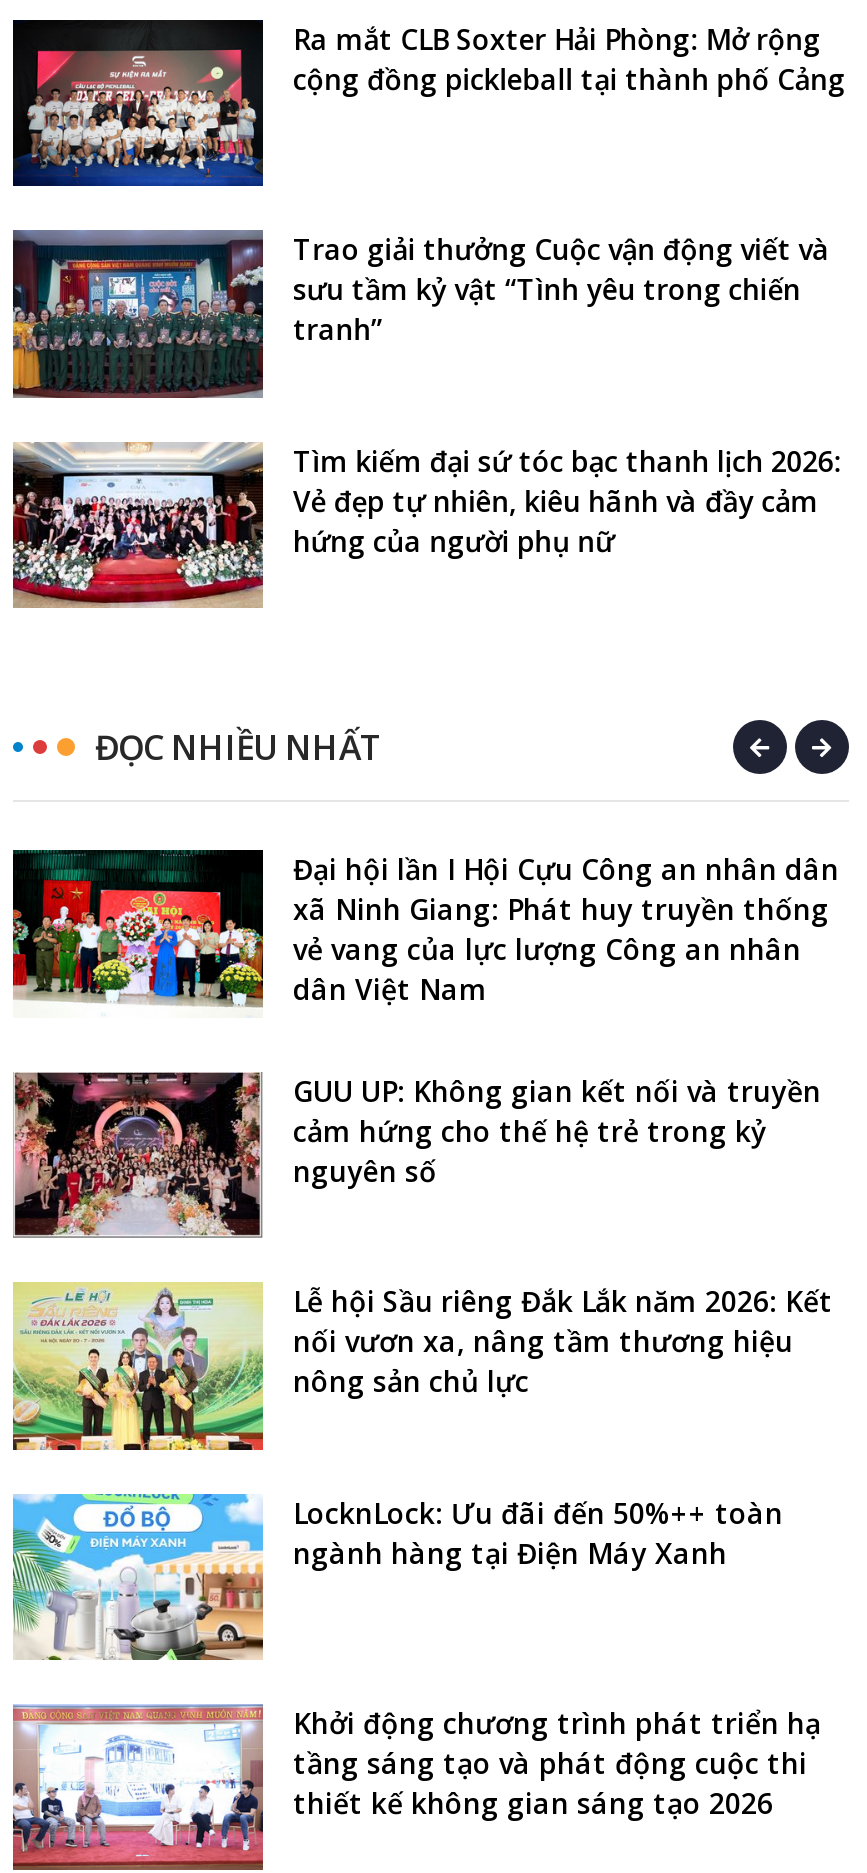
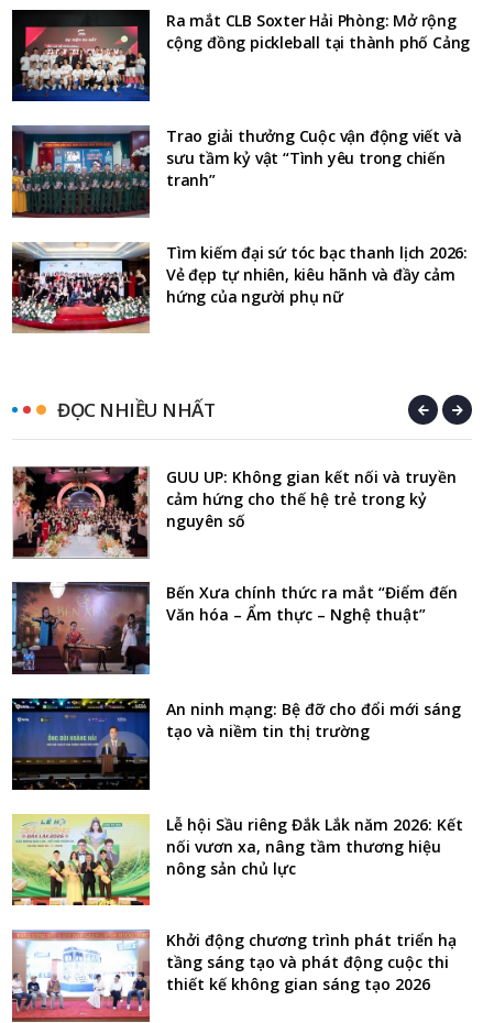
- [image]
+ [image]

- Đại hội lần I Hội Cựu Công an nhân dân
- xã Ninh Giang: Phát huy truyền thống
- vẻ vang của lực lượng Công an nhân
- dân Việt Nam

moved up: [image] | GUU UP: Không gian kết nối và truyền | cảm hứng cho thế hệ trẻ trong kỷ | nguyên số

+ Bến Xưa chính thức ra mắt “Điểm đến
+ Văn hóa – Ẩm thực – Nghệ thuật”

+ An ninh mạng: Bệ đỡ cho đổi mới sáng
+ tạo và niềm tin thị trường

moved down: [image] | Lễ hội Sầu riêng Đắk Lắk năm 2026: Kết | nối vươn xa, nâng tầm thương hiệu | nông sản chủ lực

- [image]
+ [image]

- LocknLock: Ưu đãi đến 50%++ toàn
- ngành hàng tại Điện Máy Xanh
